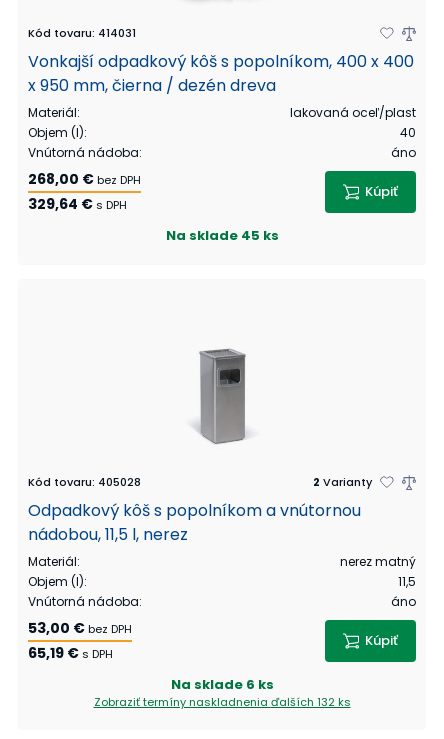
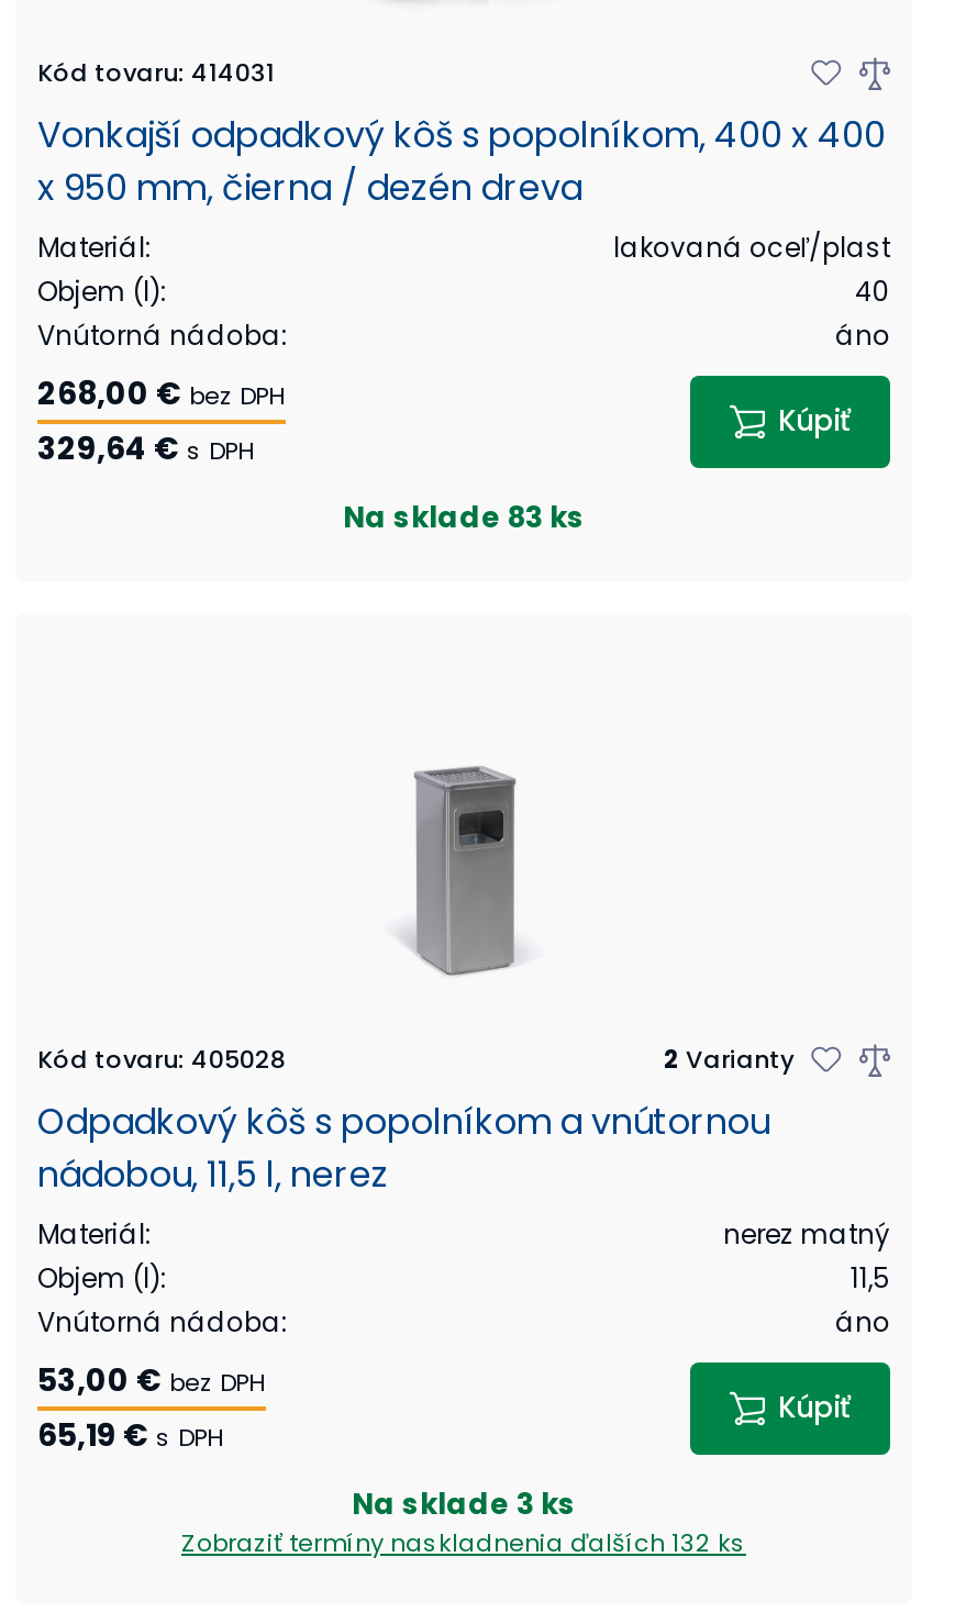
- Na sklade 45 ks
+ Na sklade 83 ks

- Na sklade 6 ks
+ Na sklade 3 ks
